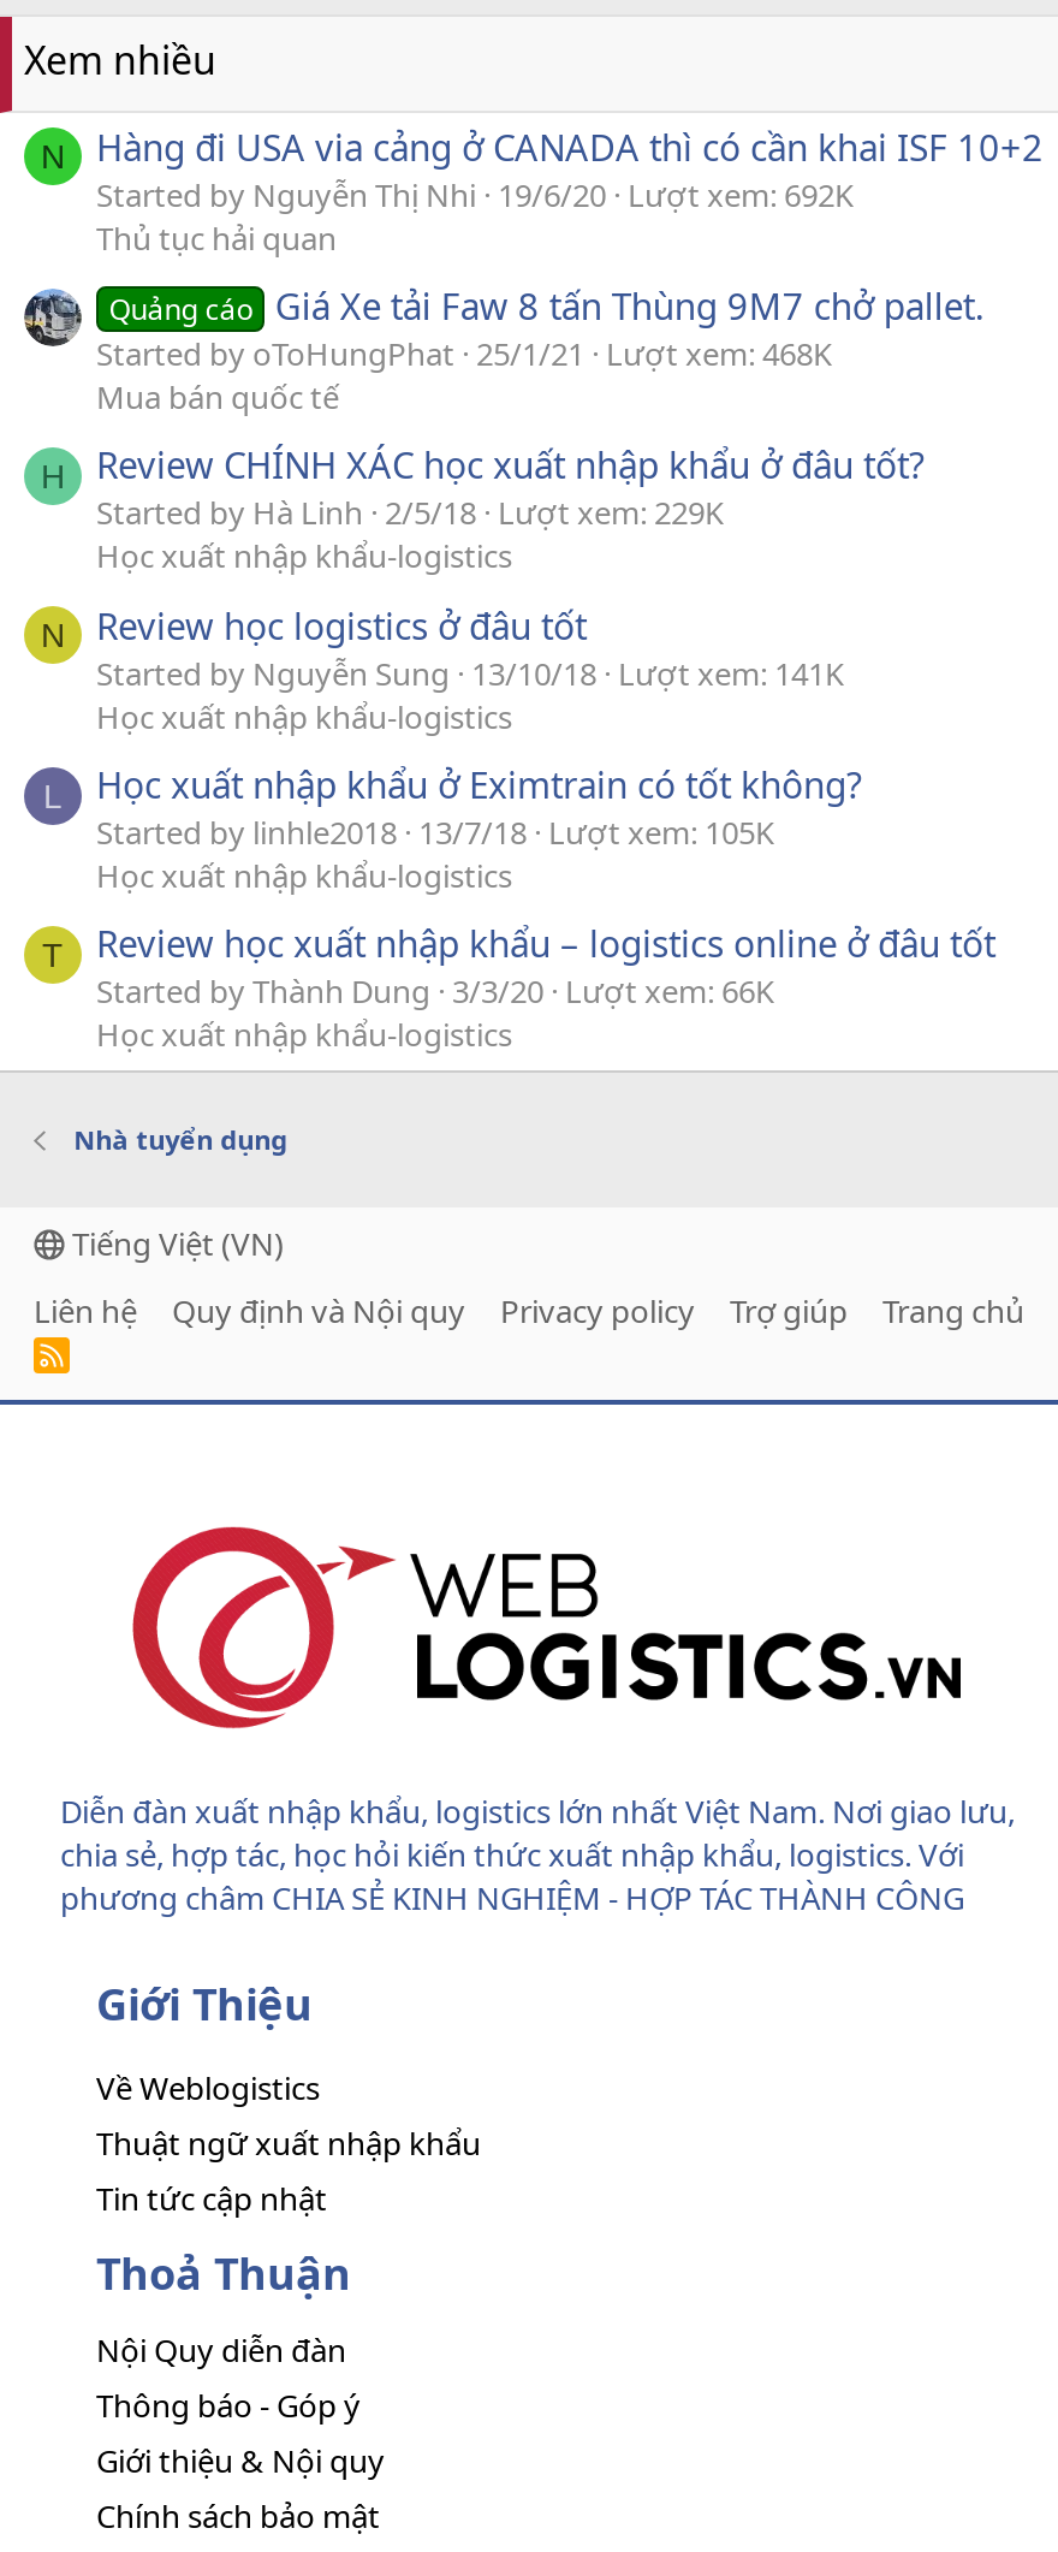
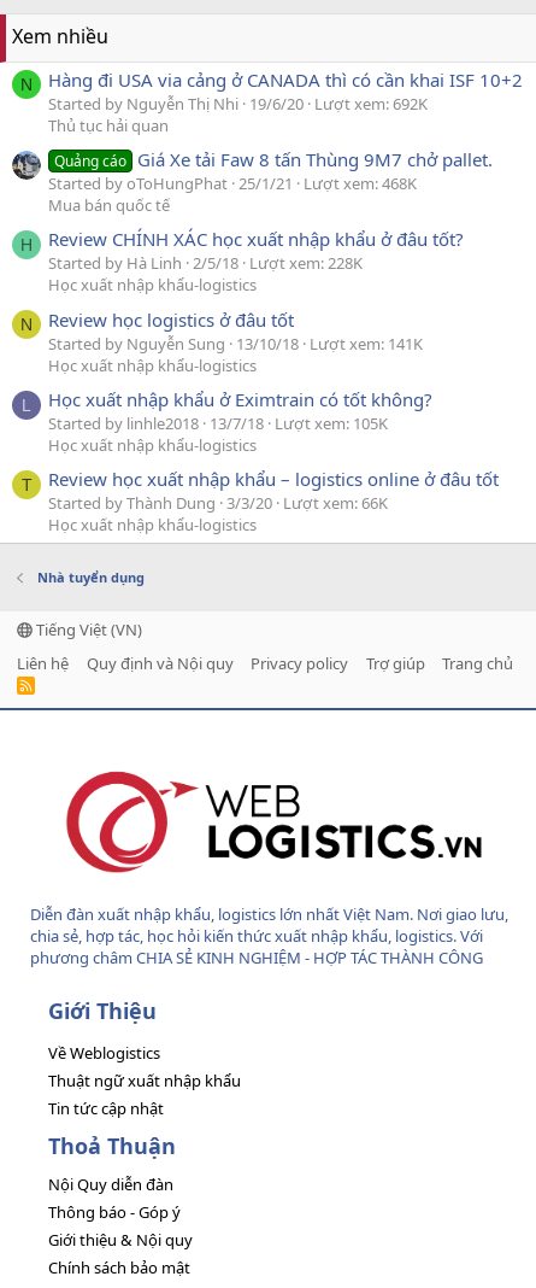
- Started by Hà Linh 2/5/18 Lượt xem: 229K
+ Started by Hà Linh 2/5/18 Lượt xem: 228K
